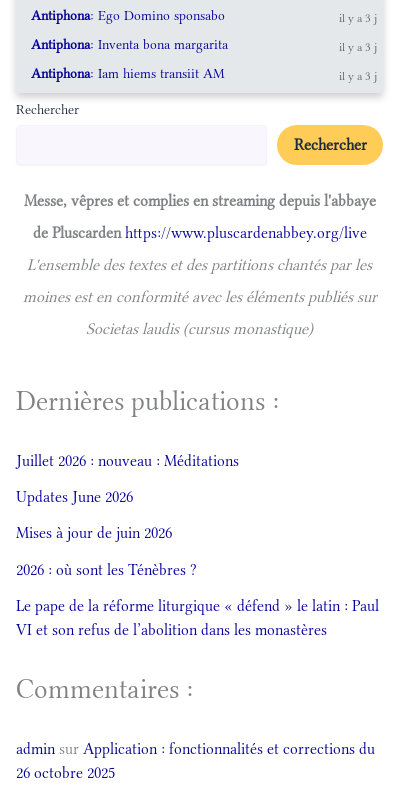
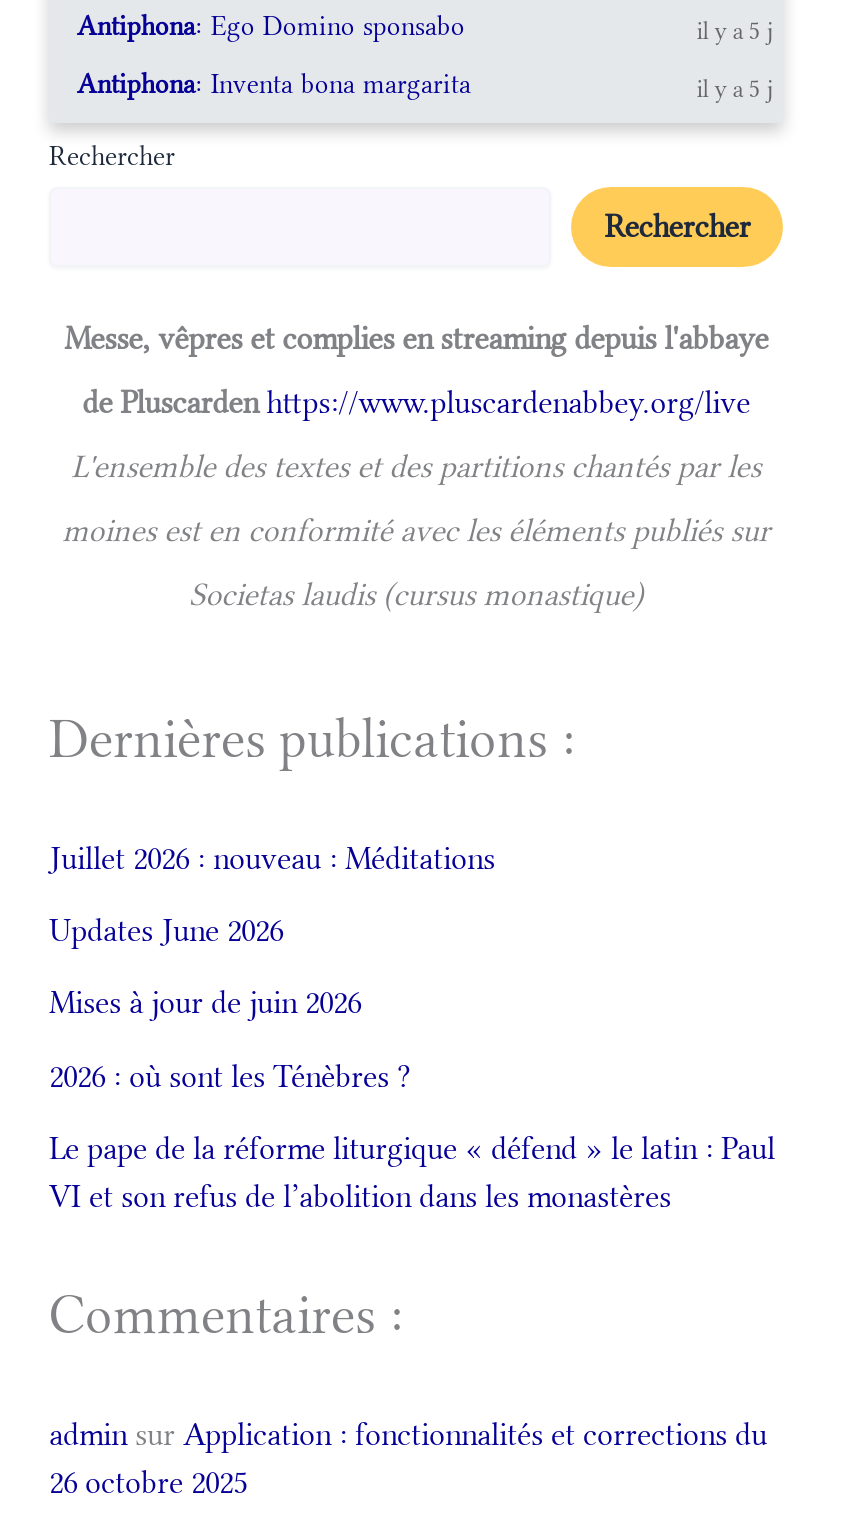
- il y a 3 j
+ il y a 5 j

- il y a 3 j
- Antiphona: Iam hiems transiit AM
- il y a 3 j
+ il y a 5 j
